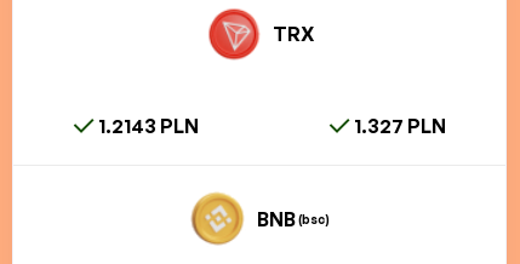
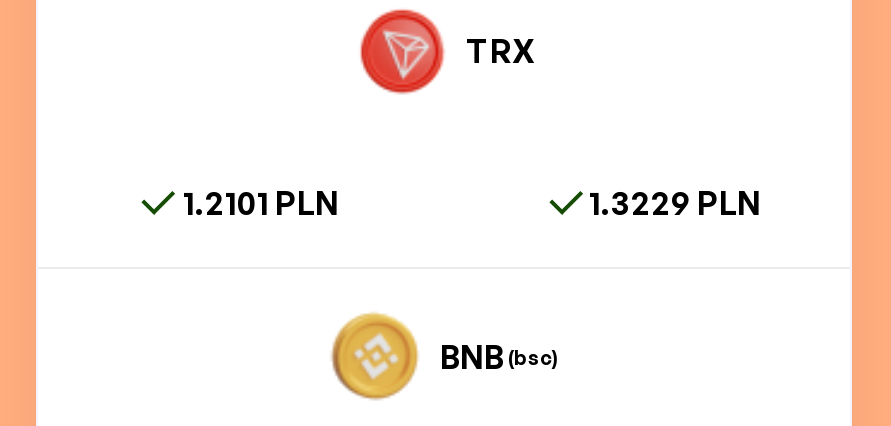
- 1.2143 PLN
+ 1.2101 PLN

- 1.327 PLN
+ 1.3229 PLN
